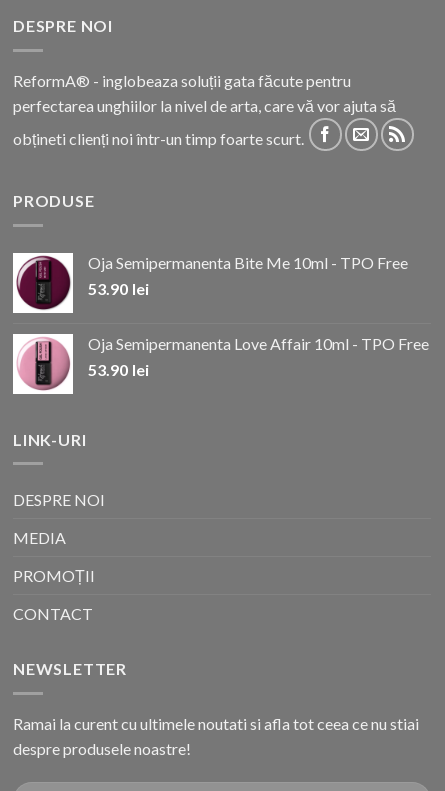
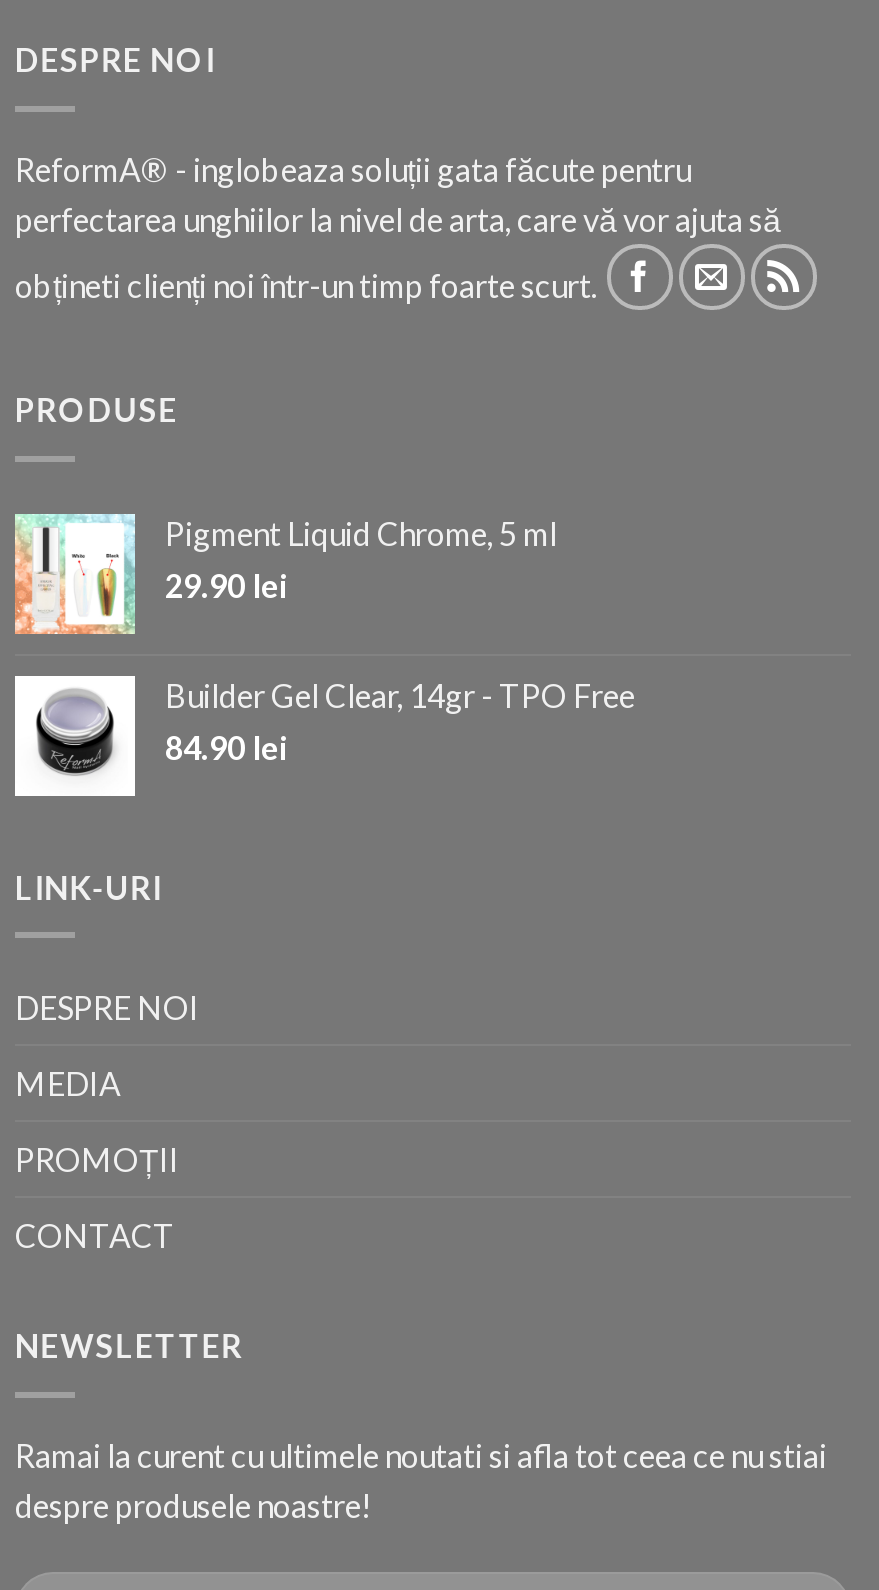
- [image]
- Oja Semipermanenta Bite Me 10ml - TPO Free
- 53.90 lei
+ [image]
+ Pigment Liquid Chrome, 5 ml
+ 29.90 lei

- [image]
- Oja Semipermanenta Love Affair 10ml - TPO Free
- 53.90 lei
+ [image]
+ Builder Gel Clear, 14gr - TPO Free
+ 84.90 lei
